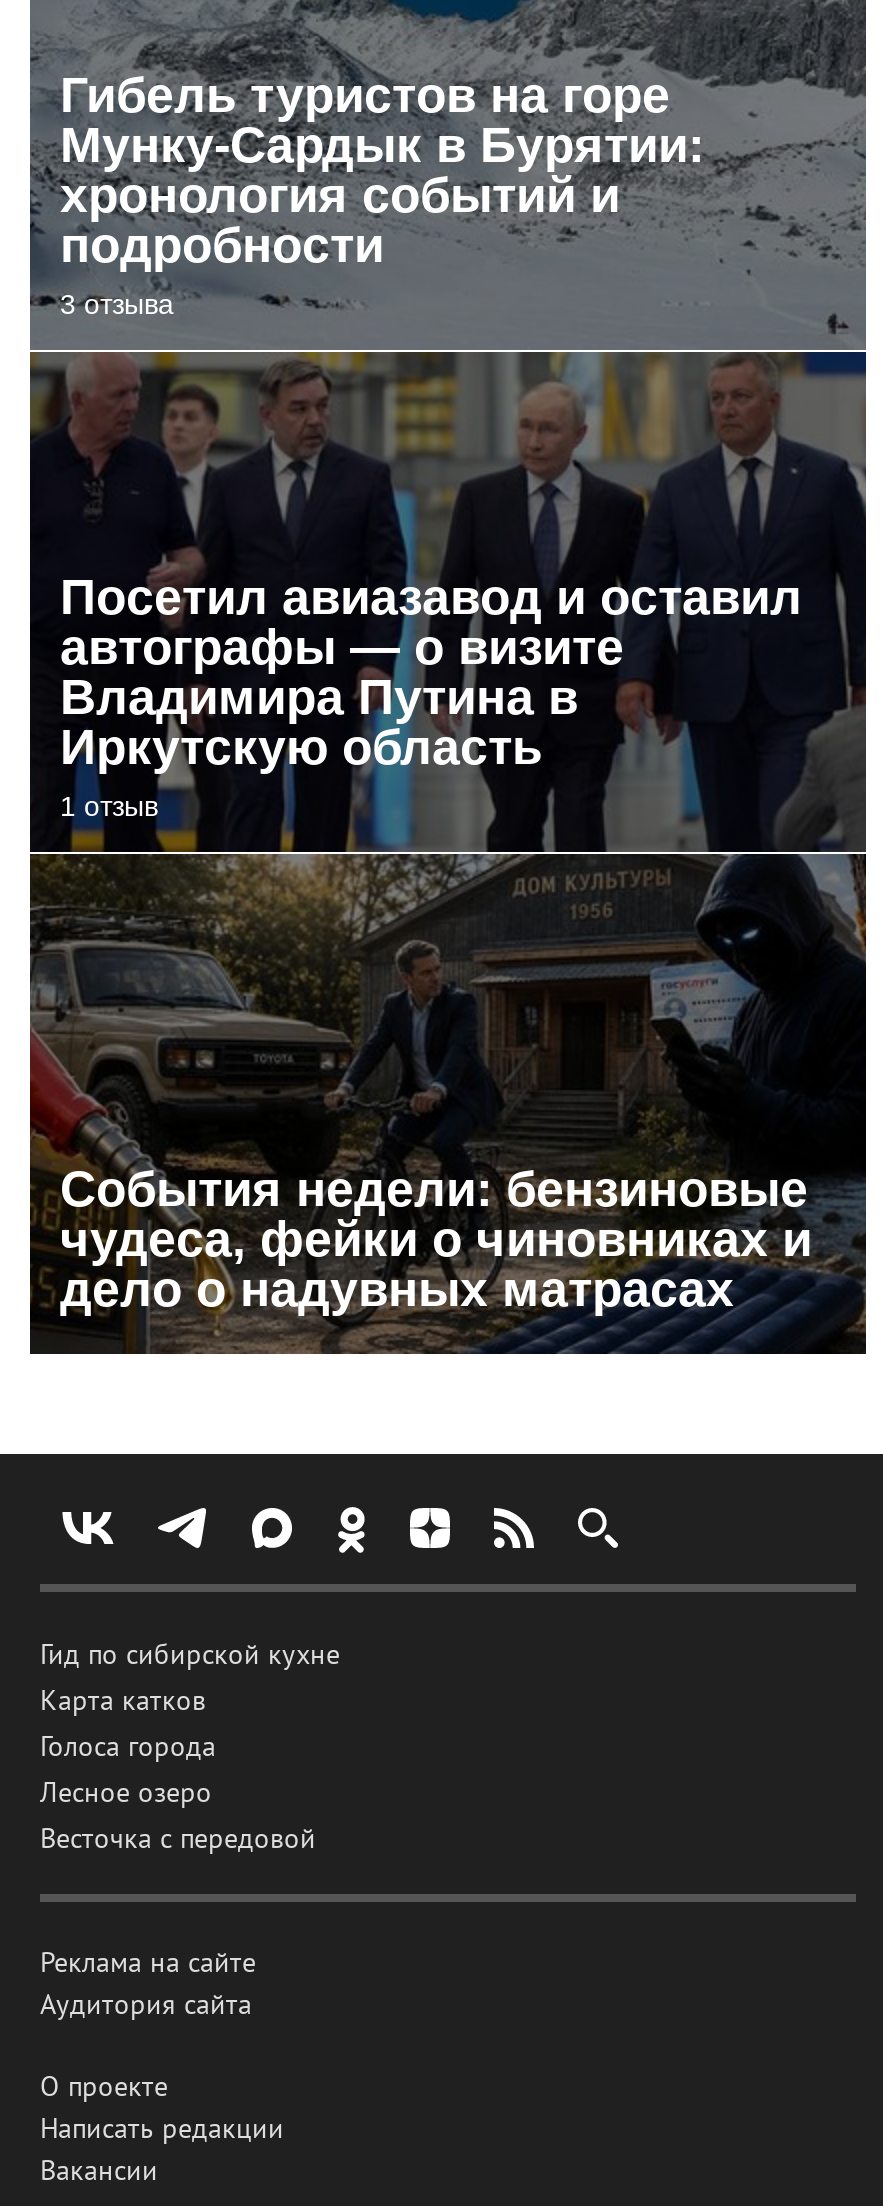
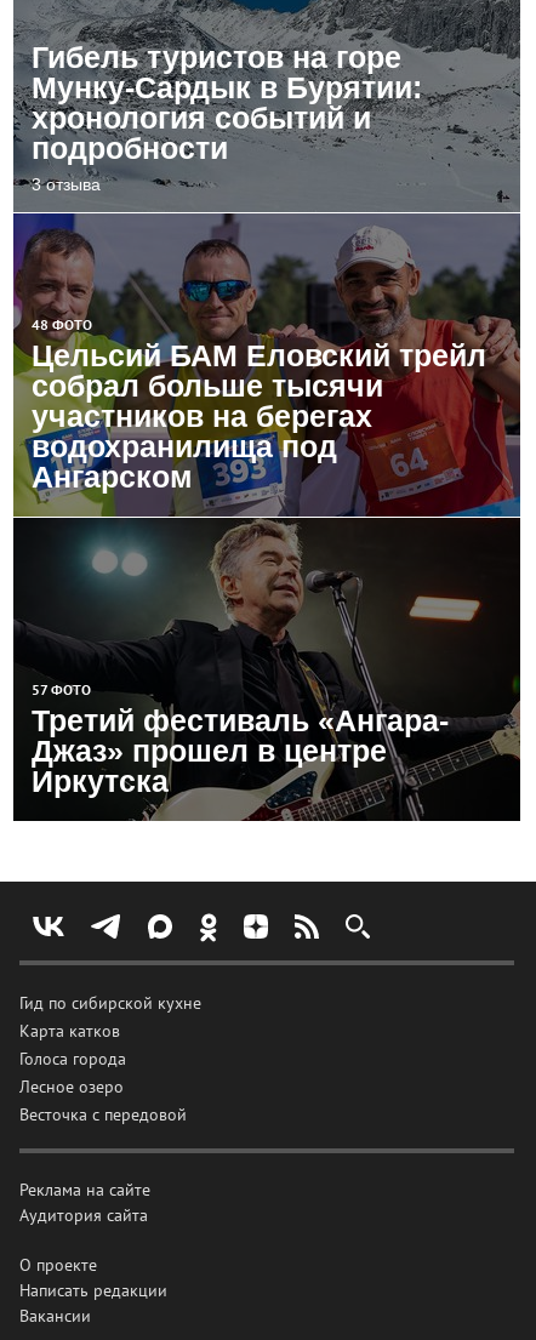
- [image]
- Посетил авиазавод и оставил
- автографы — о визите
- Владимира Путина в
- Иркутскую область
- 1 отзыв
+ [image]
+ 48 ФОТО
+ Цельсий БАМ Еловский трейл
+ собрал больше тысячи
+ участников на берегах
+ водохранилища под
+ Ангарском

- События недели: бензиновые
- чудеса, фейки о чиновниках и
- дело о надувных матрасах
+ 57 ФОТО
+ Третий фестиваль «Ангара-
+ Джаз» прошел в центре
+ Иркутска
